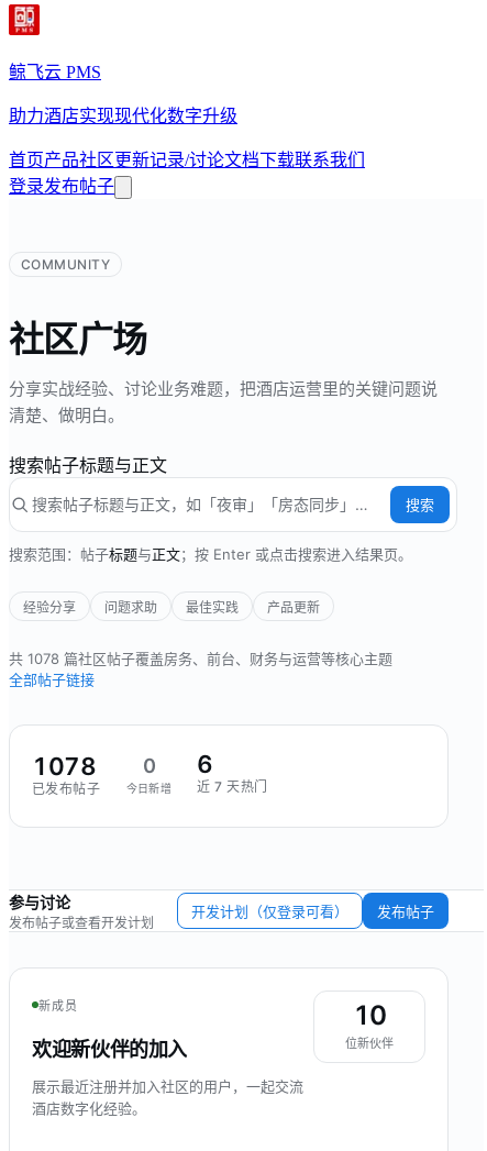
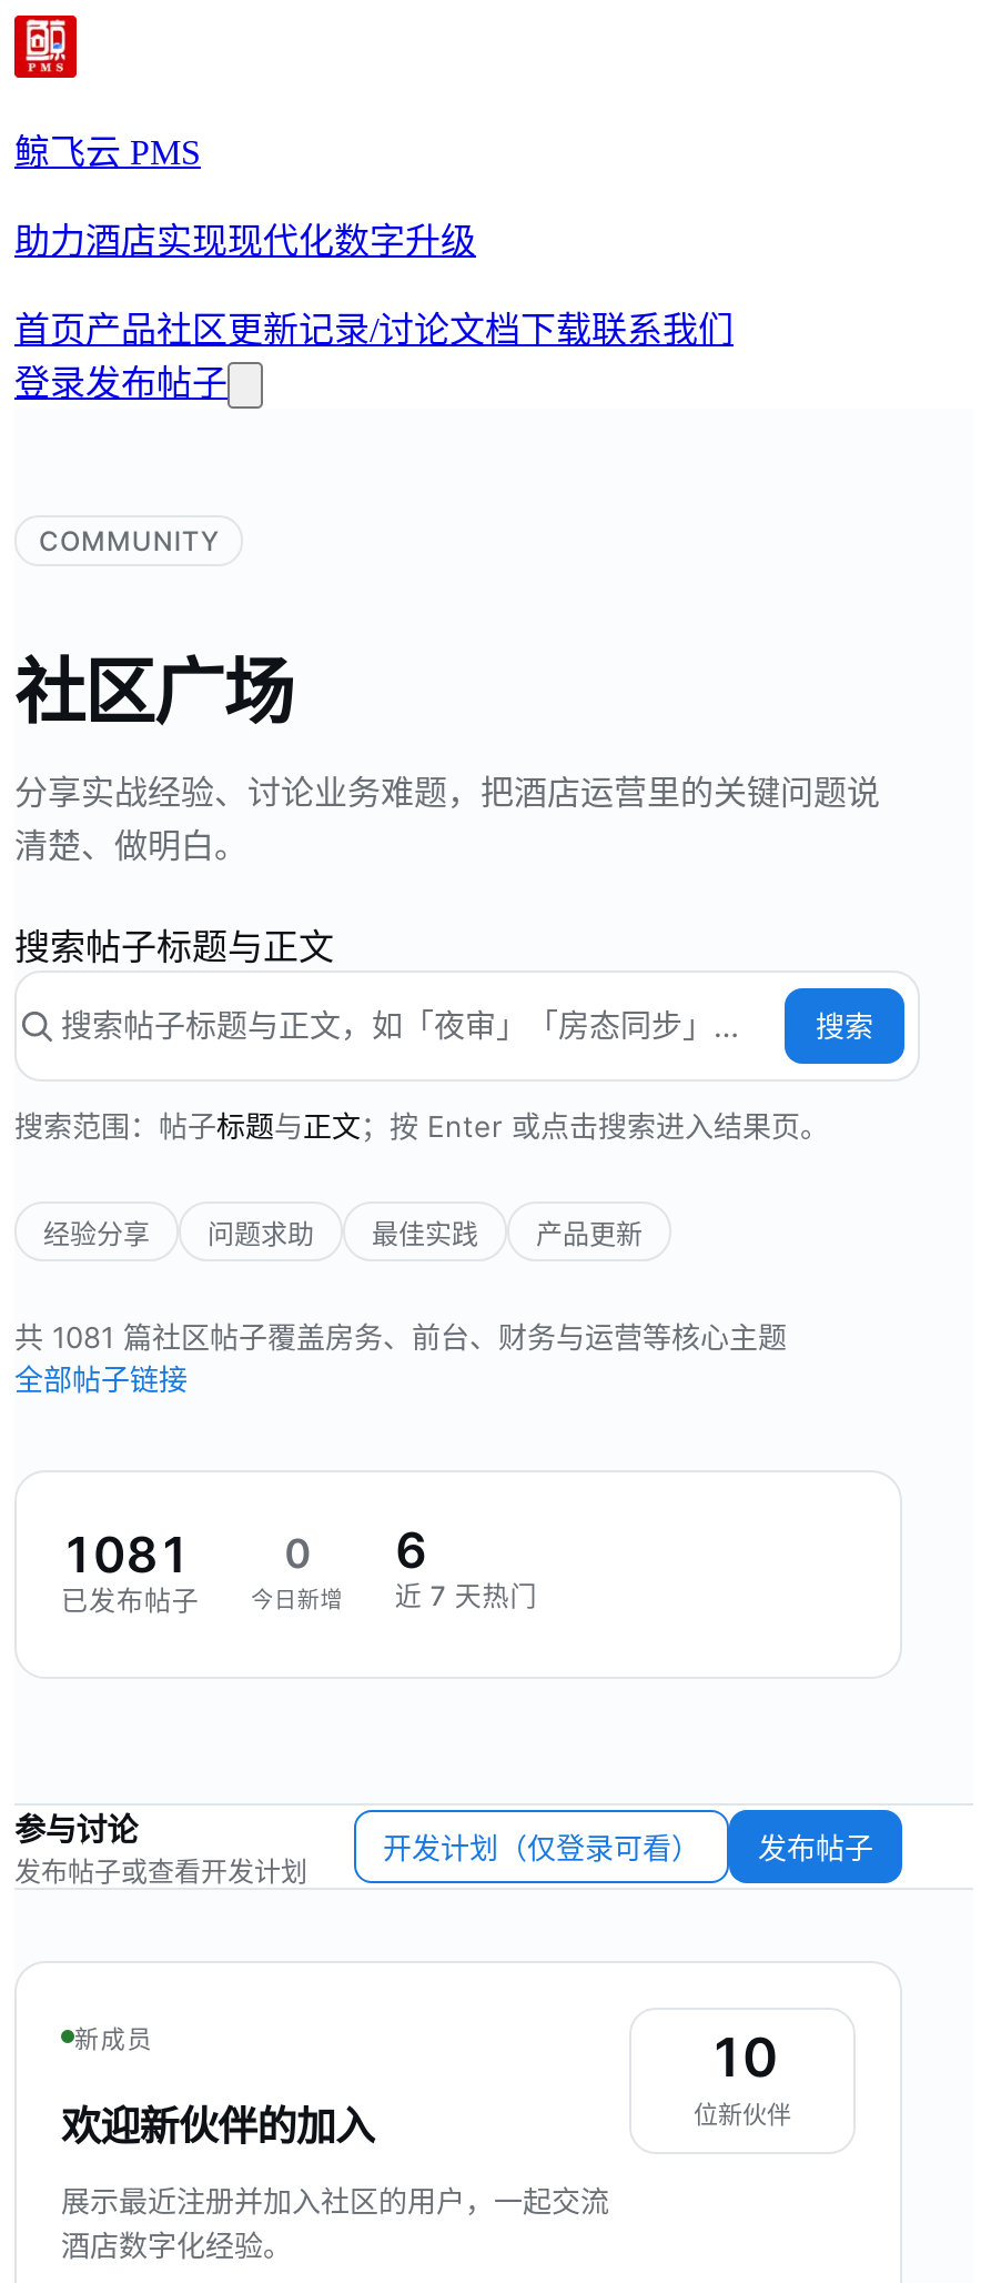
- 共1078篇社区帖子覆盖房务、前台、财务与运营等核心主题
+ 共1081篇社区帖子覆盖房务、前台、财务与运营等核心主题

- 1078
+ 1081
